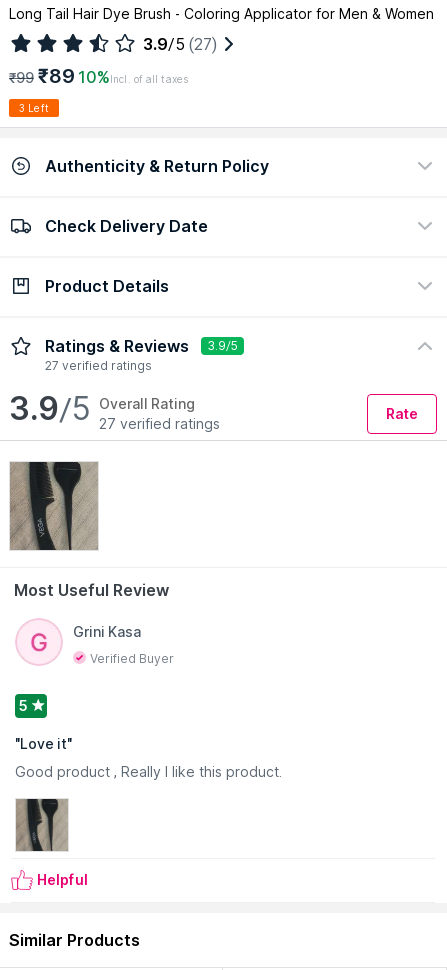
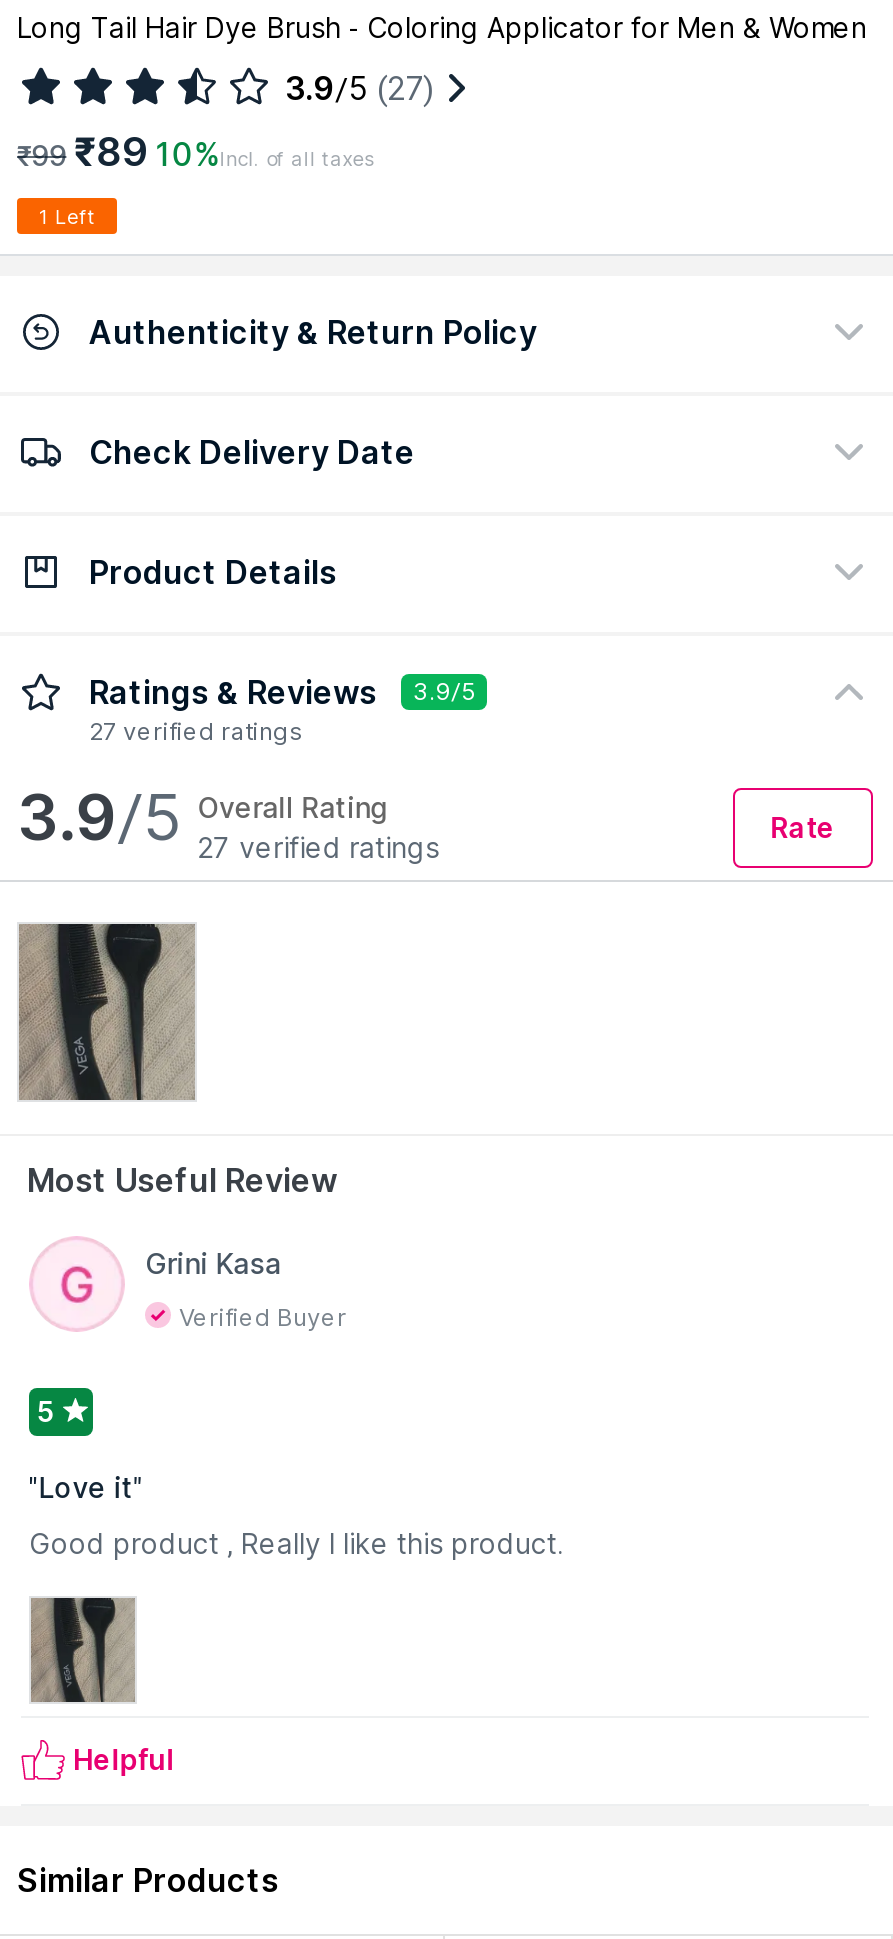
- 3 Left
+ 1 Left
